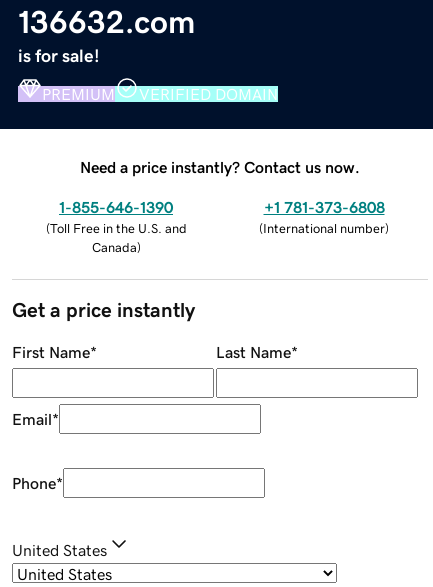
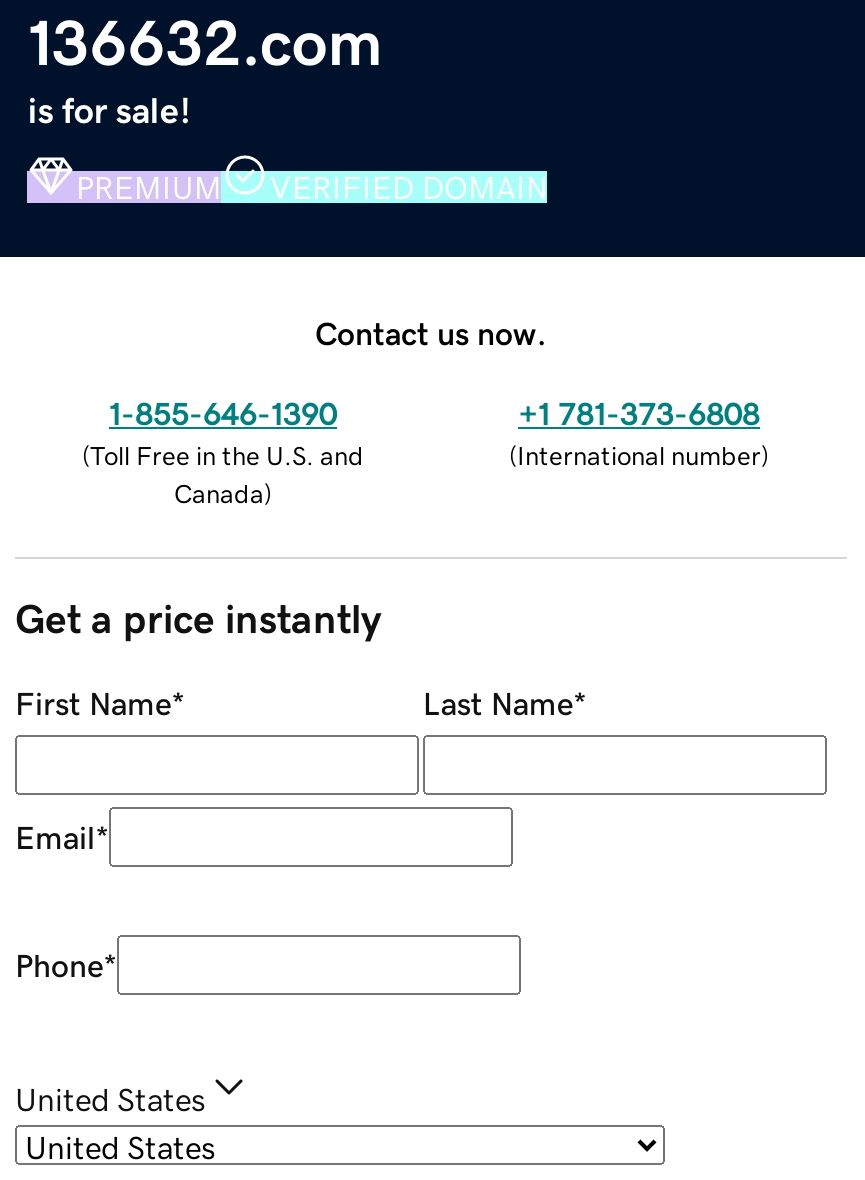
- Need a price instantly? Contact us now.
+ Contact us now.
